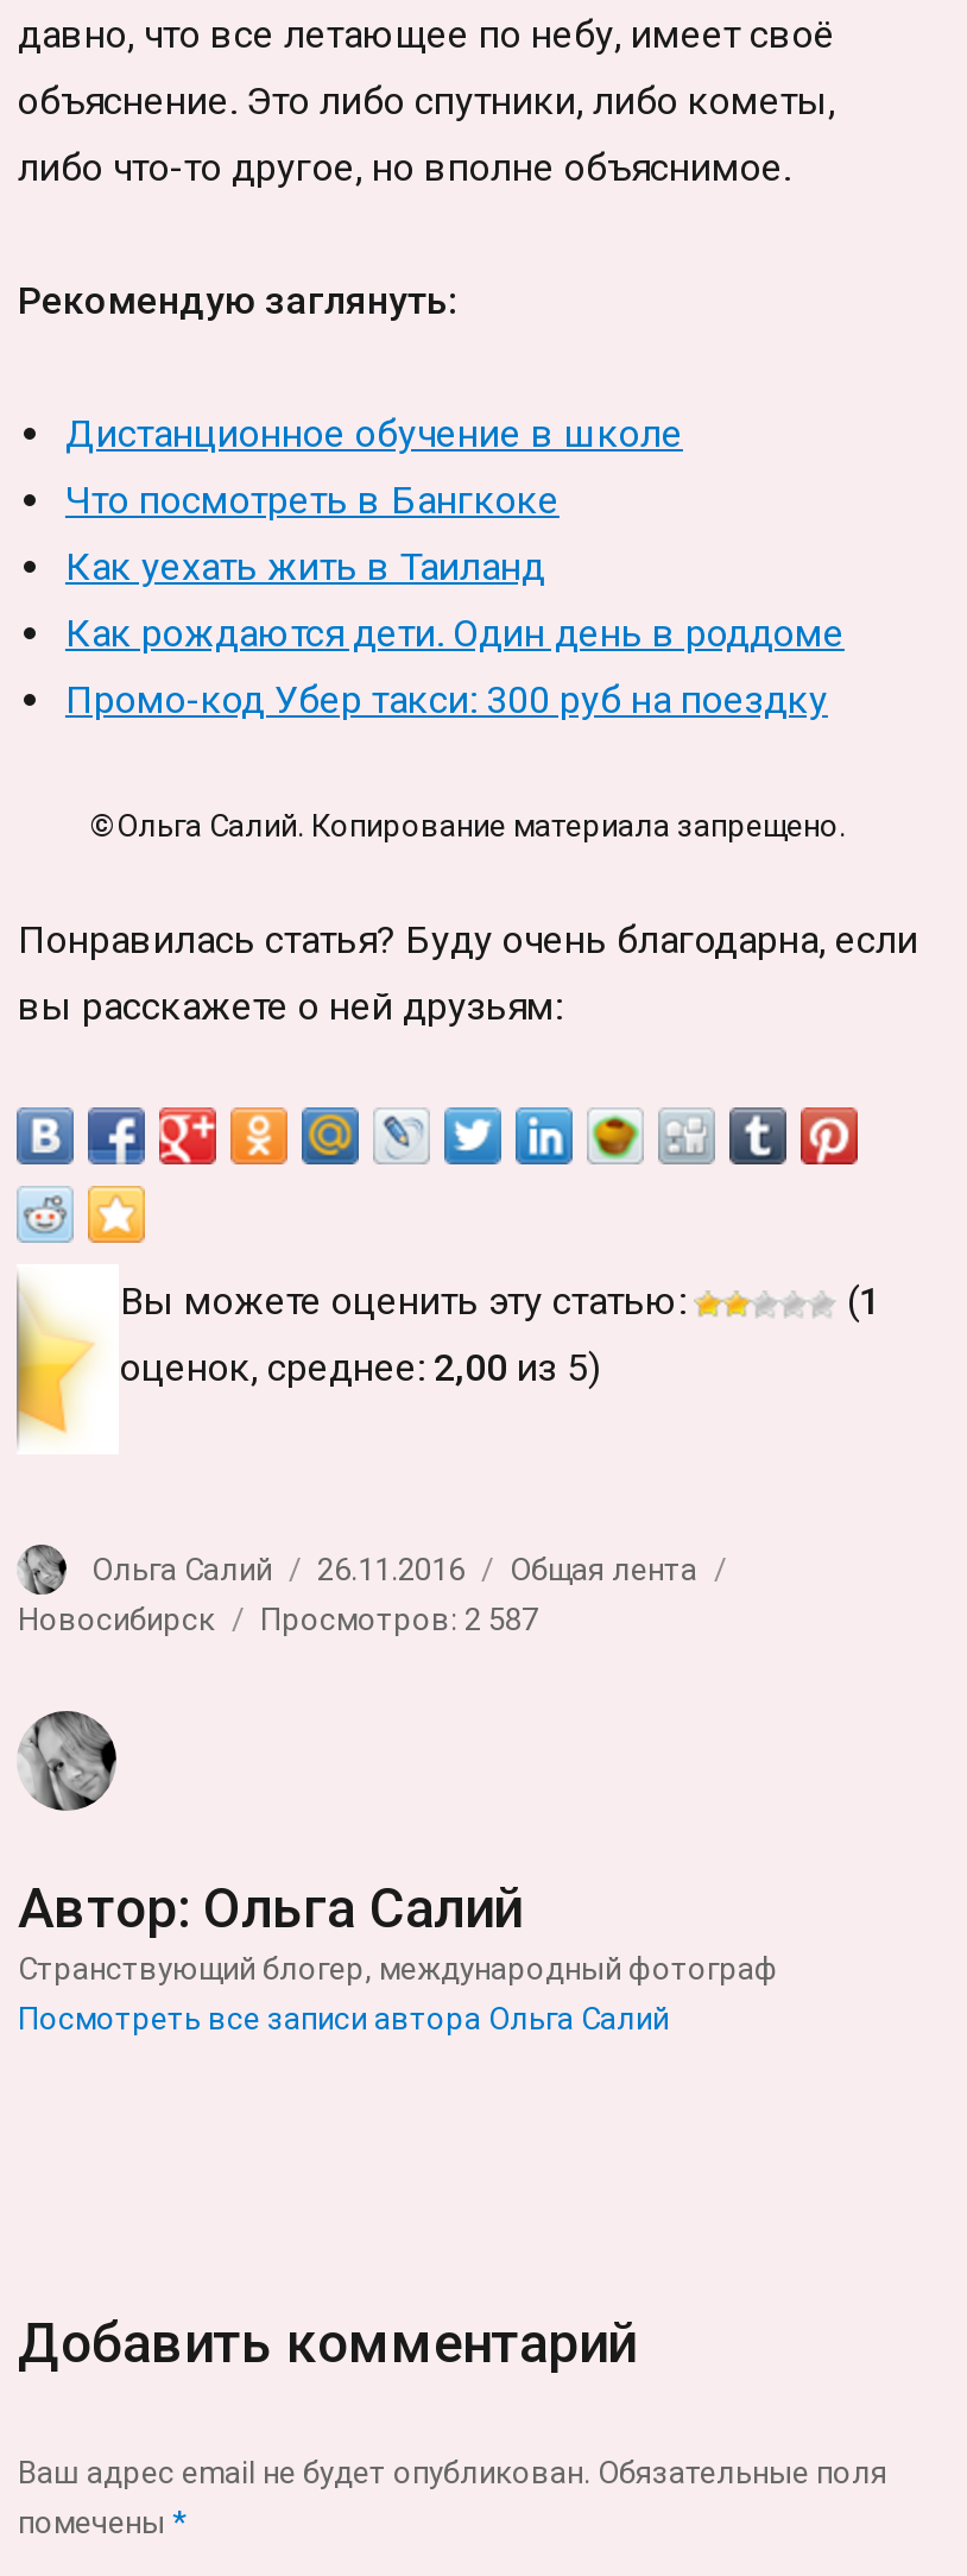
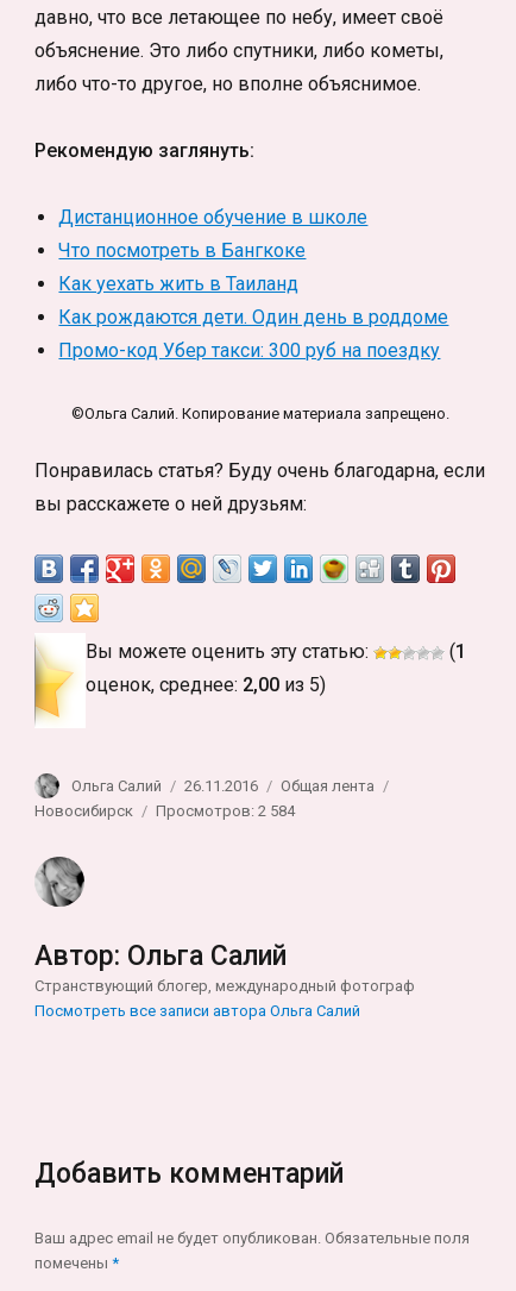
- Новосибирск Просмотров: 2 587
+ Новосибирск Просмотров: 2 584
